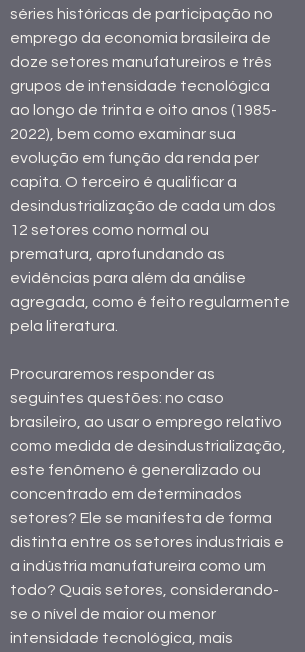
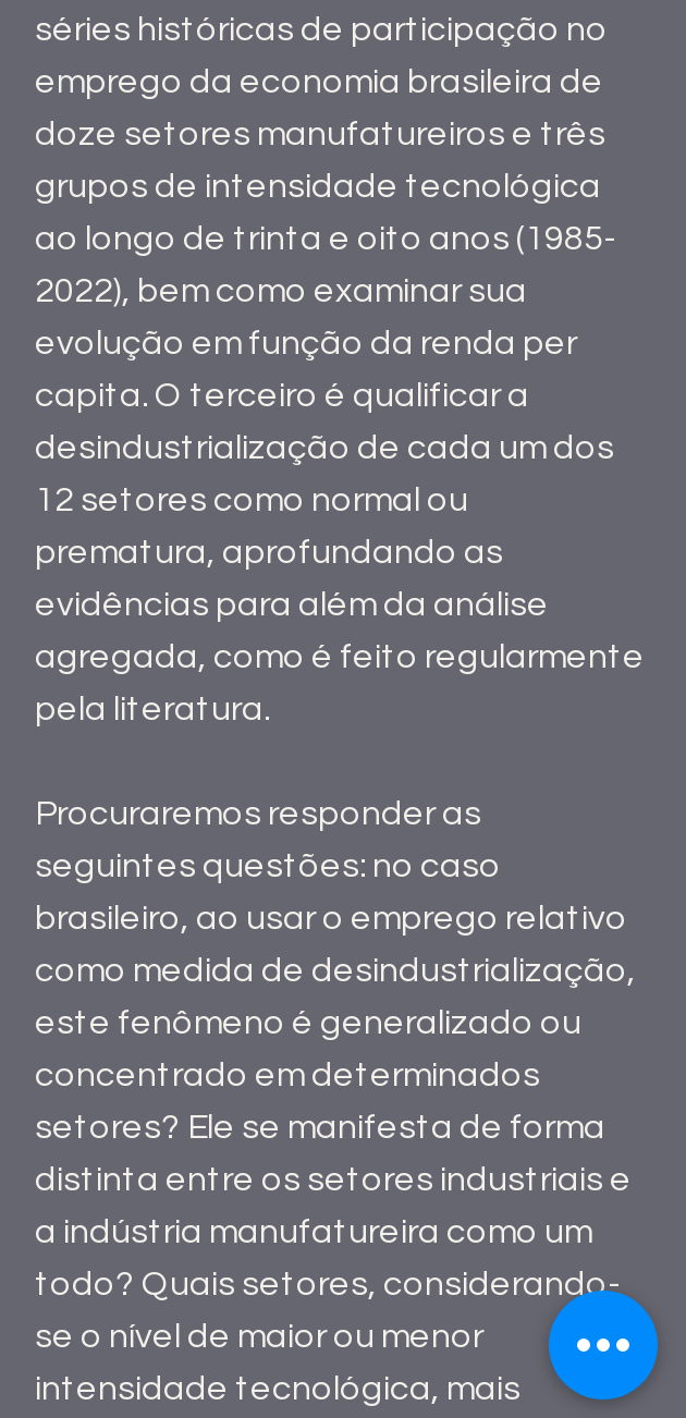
+ [image]
